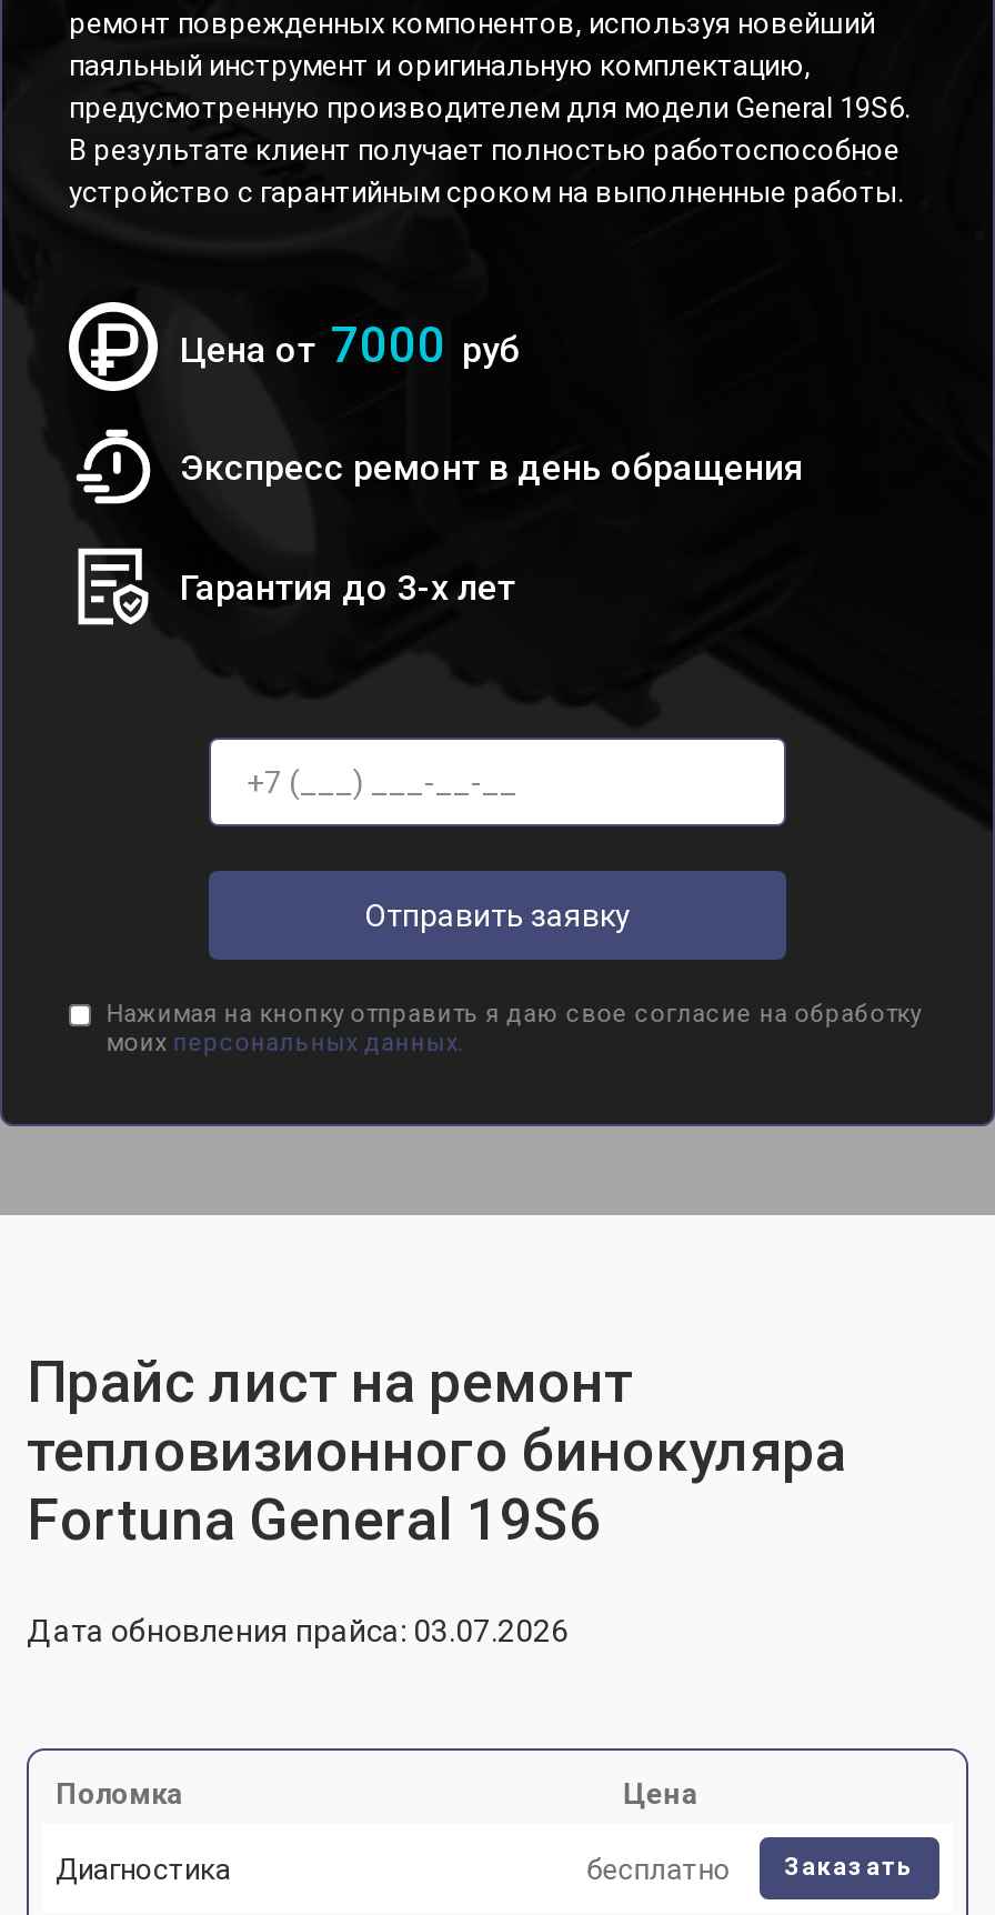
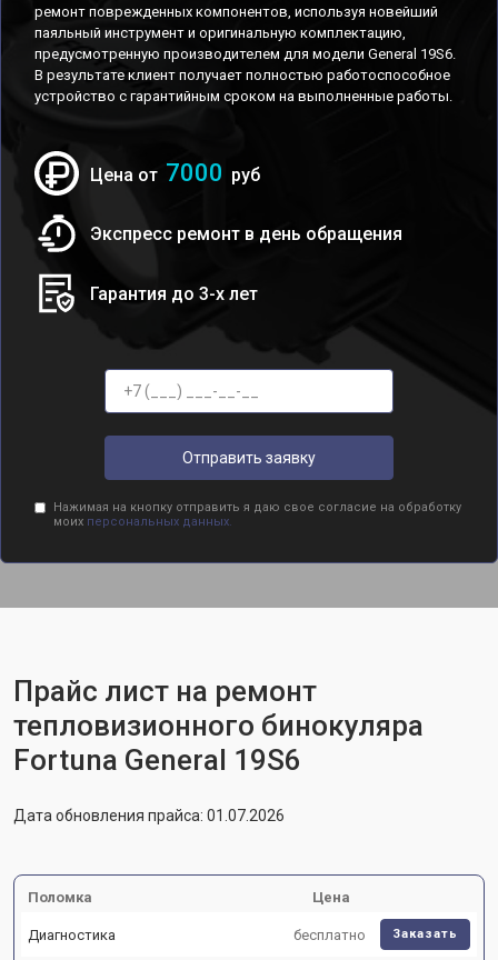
- Дата обновления прайса: 03.07.2026
+ Дата обновления прайса: 01.07.2026
